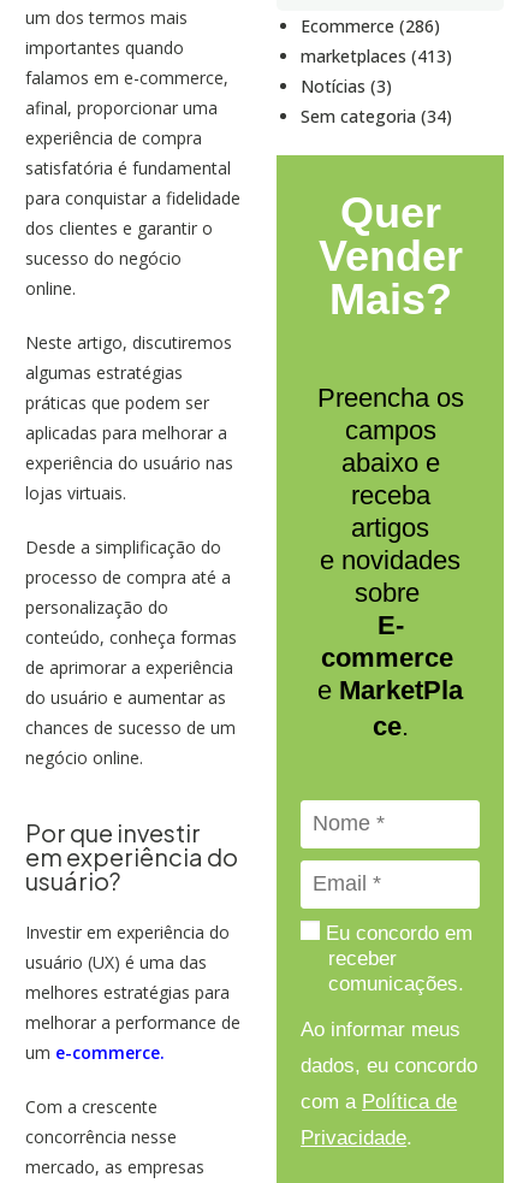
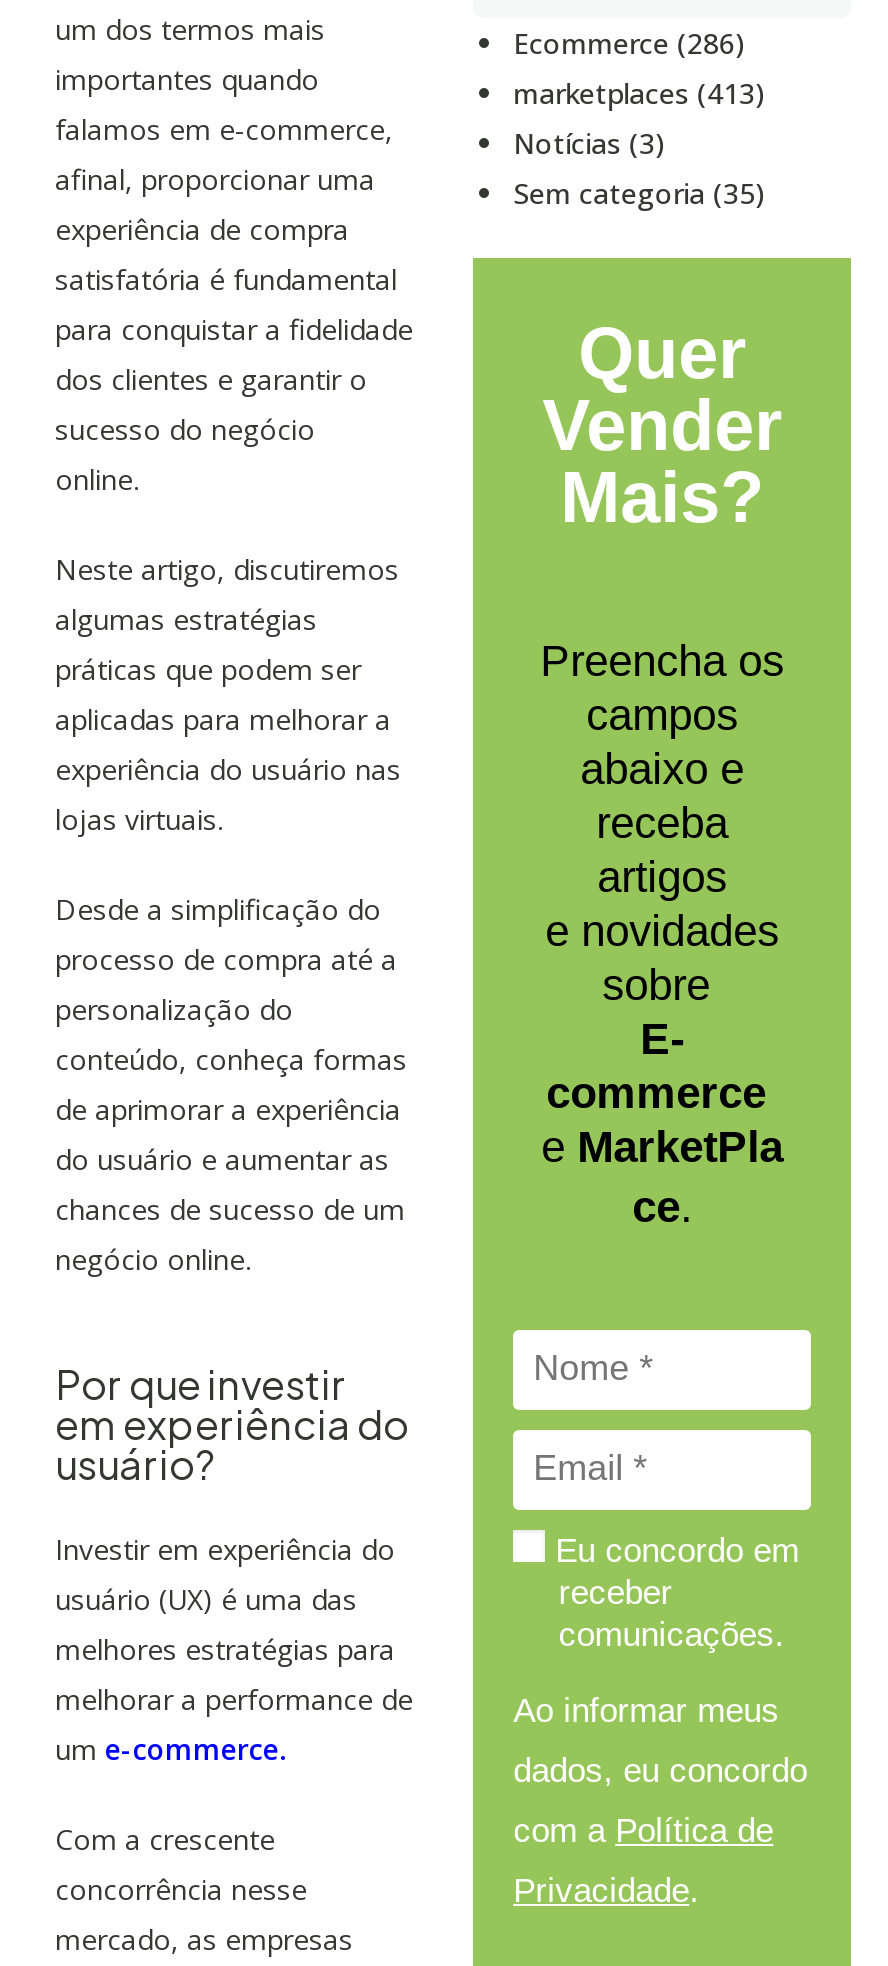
- Sem categoria (34)
+ Sem categoria (35)
